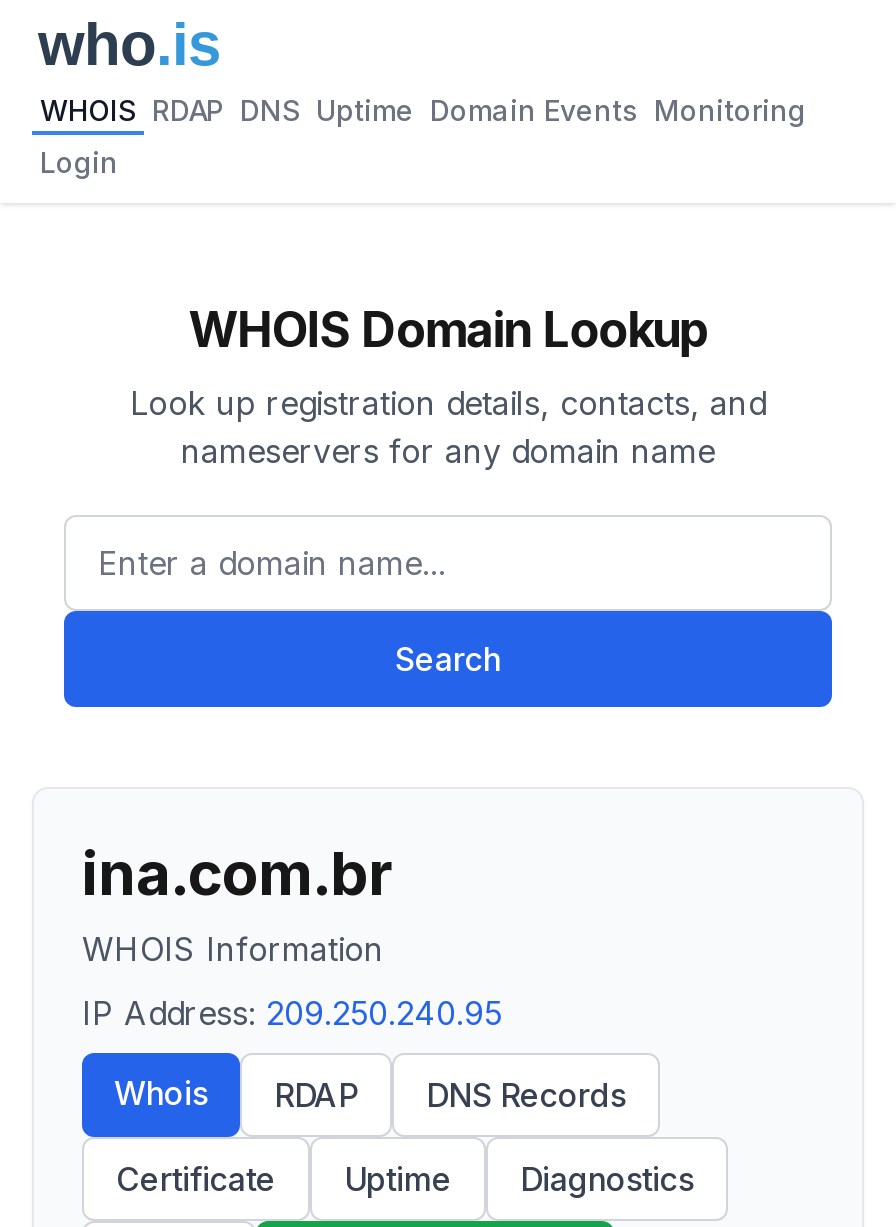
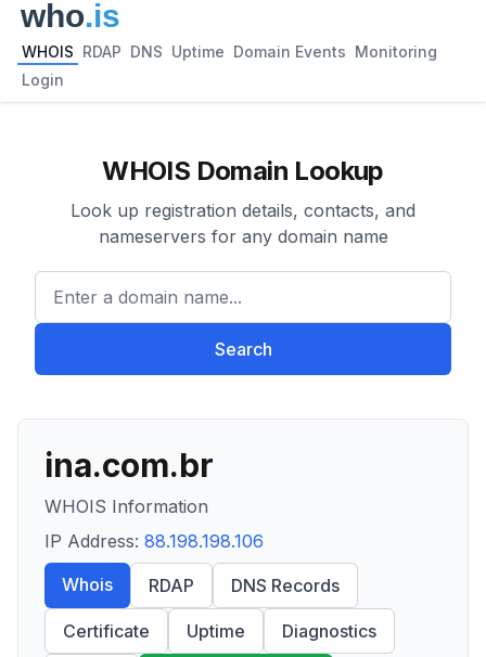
- IP Address: 209.250.240.95
+ IP Address: 88.198.198.106
